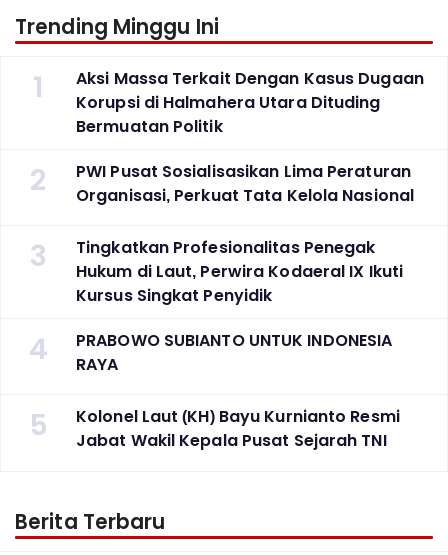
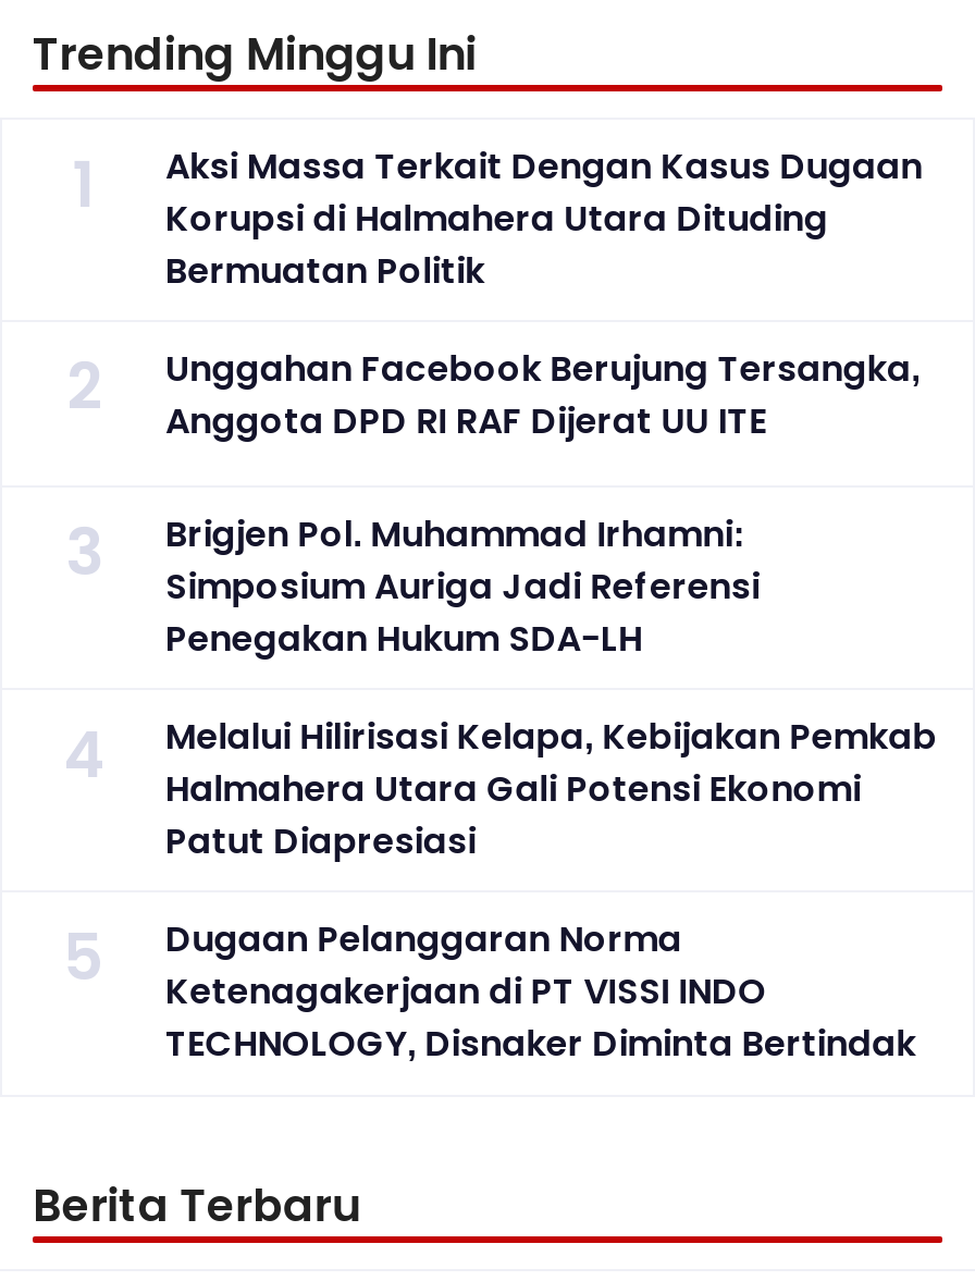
- PWI Pusat Sosialisasikan Lima Peraturan
- Organisasi, Perkuat Tata Kelola Nasional
+ Unggahan Facebook Berujung Tersangka,
+ Anggota DPD RI RAF Dijerat UU ITE

- Tingkatkan Profesionalitas Penegak
- Hukum di Laut, Perwira Kodaeral IX Ikuti
- Kursus Singkat Penyidik
+ Brigjen Pol. Muhammad Irhamni:
+ Simposium Auriga Jadi Referensi
+ Penegakan Hukum SDA-LH

- PRABOWO SUBIANTO UNTUK INDONESIA
- RAYA
+ Melalui Hilirisasi Kelapa, Kebijakan Pemkab
+ Halmahera Utara Gali Potensi Ekonomi
+ Patut Diapresiasi

- Kolonel Laut (KH) Bayu Kurnianto Resmi
- Jabat Wakil Kepala Pusat Sejarah TNI
+ Dugaan Pelanggaran Norma
+ Ketenagakerjaan di PT VISSI INDO
+ TECHNOLOGY, Disnaker Diminta Bertindak
